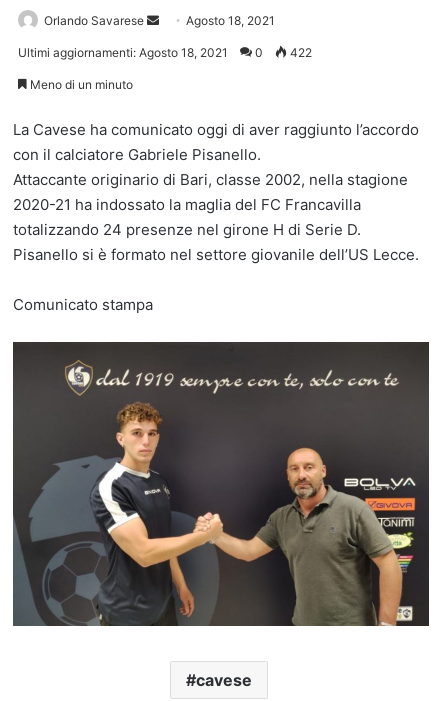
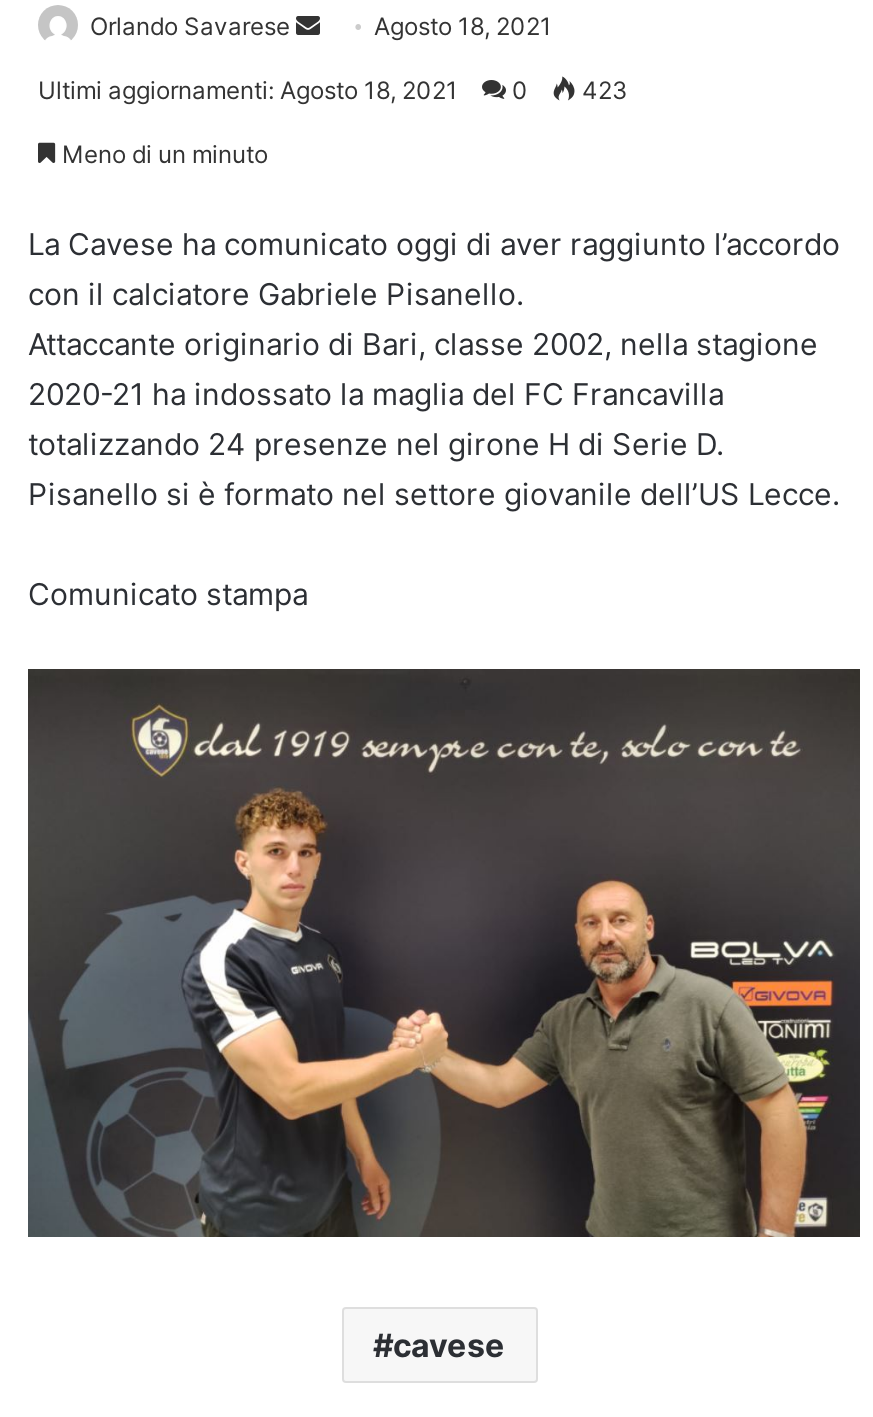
- Ultimi aggiornamenti: Agosto 18, 2021 0 422
+ Ultimi aggiornamenti: Agosto 18, 2021 0 423
